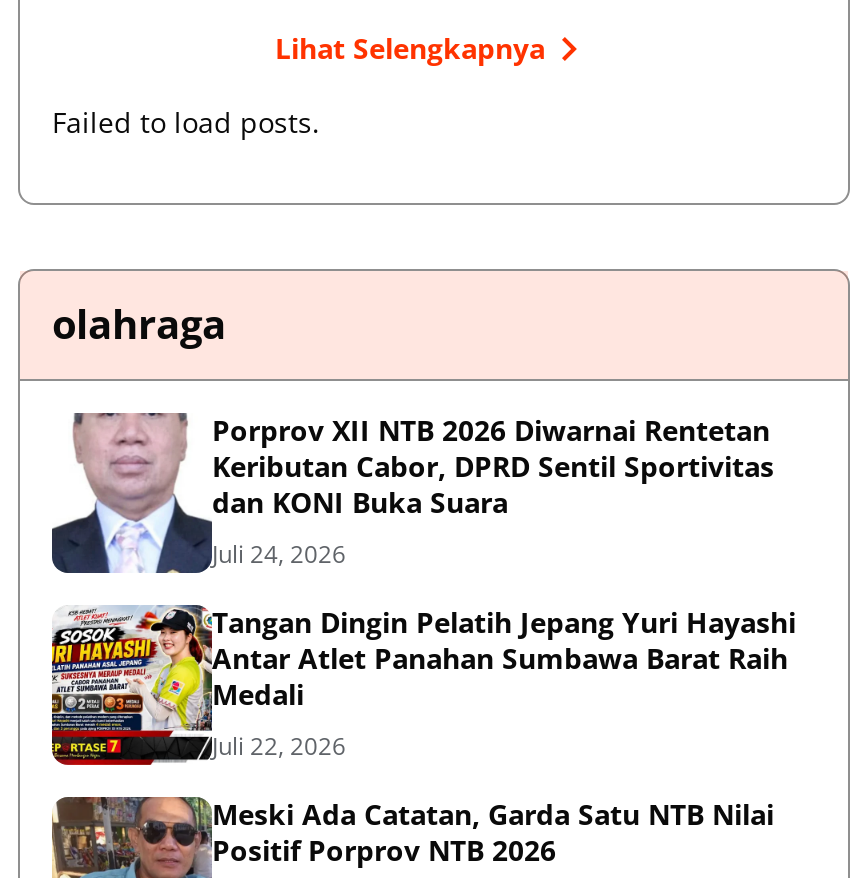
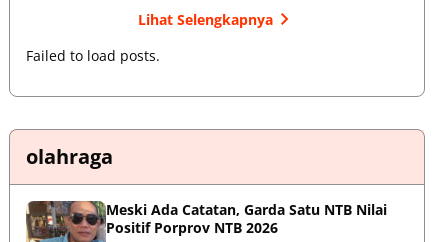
- [image]
- Porprov XII NTB 2026 Diwarnai Rentetan
- Keributan Cabor, DPRD Sentil Sportivitas
- dan KONI Buka Suara
- Juli 24, 2026
- Tangan Dingin Pelatih Jepang Yuri Hayashi
- Antar Atlet Panahan Sumbawa Barat Raih
- Medali
- Juli 22, 2026

- [image]
